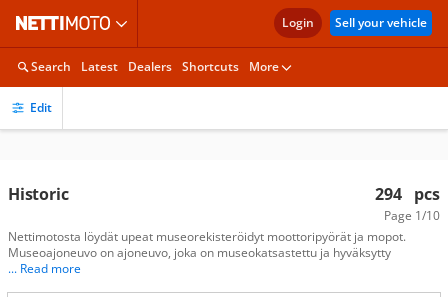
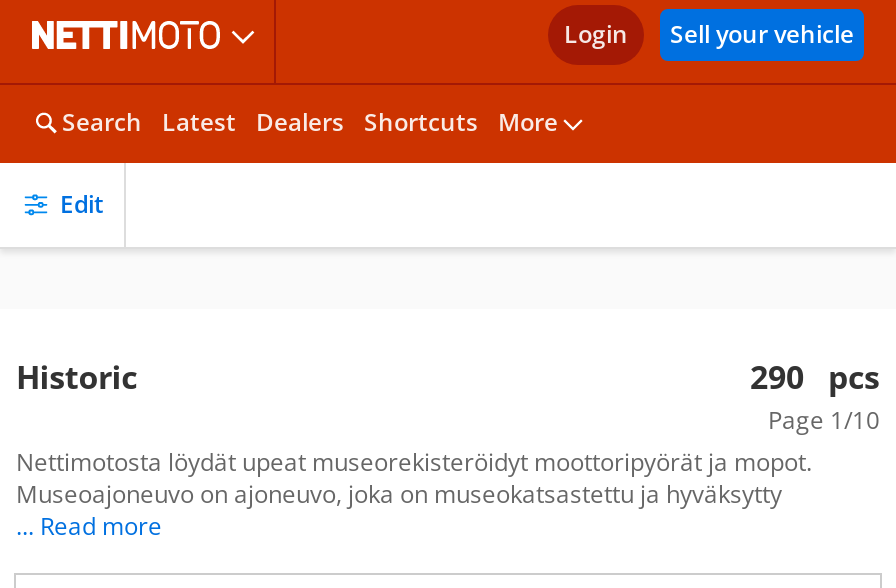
- 294 pcs
+ 290 pcs
